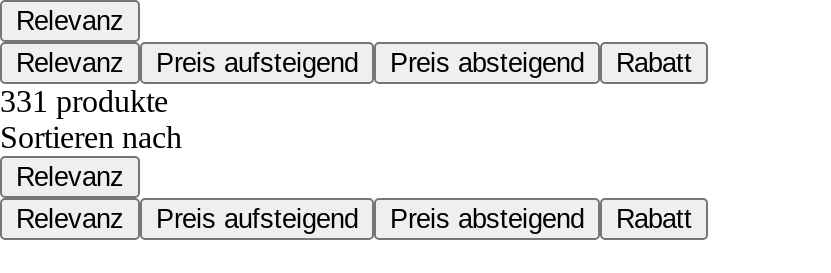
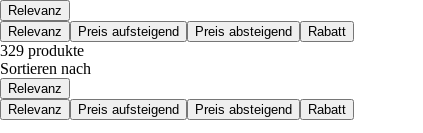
- 331 produkte
+ 329 produkte
